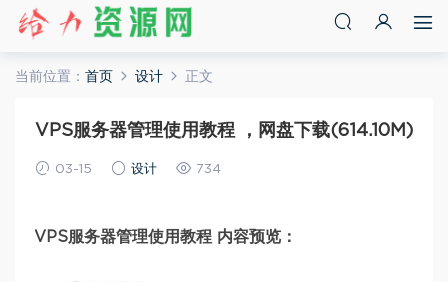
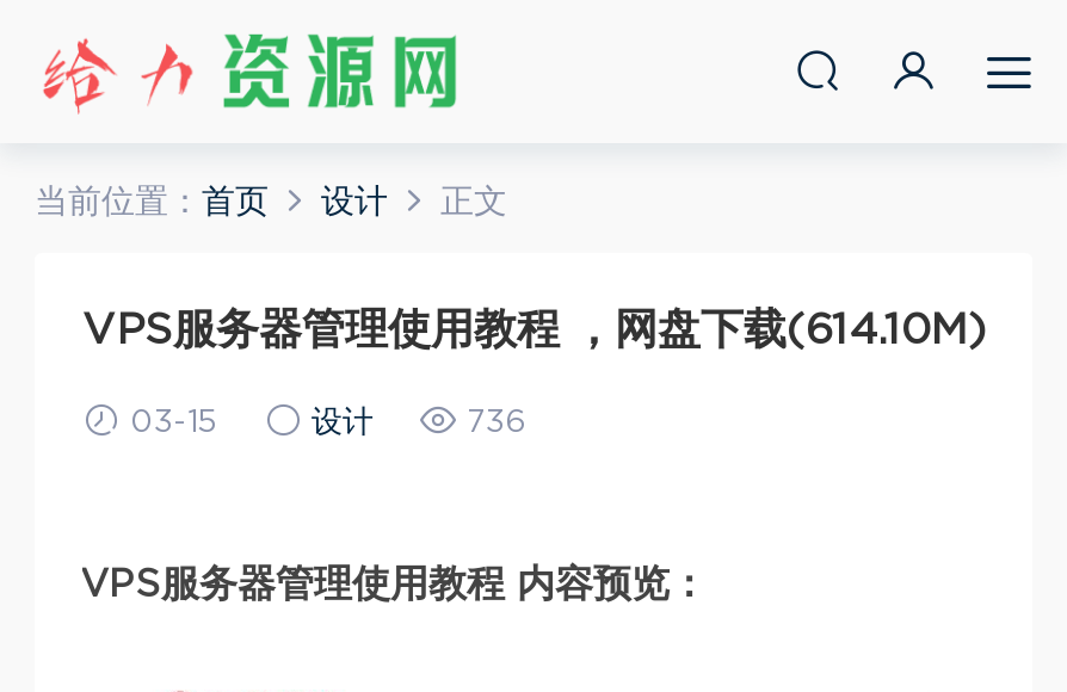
- 734
+ 736
